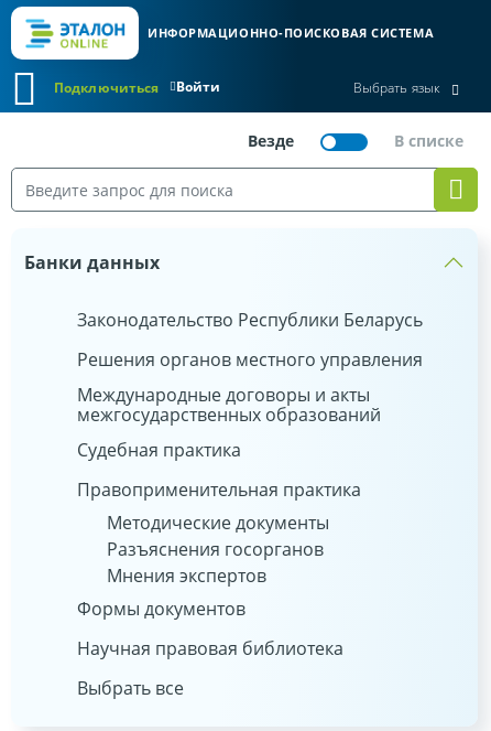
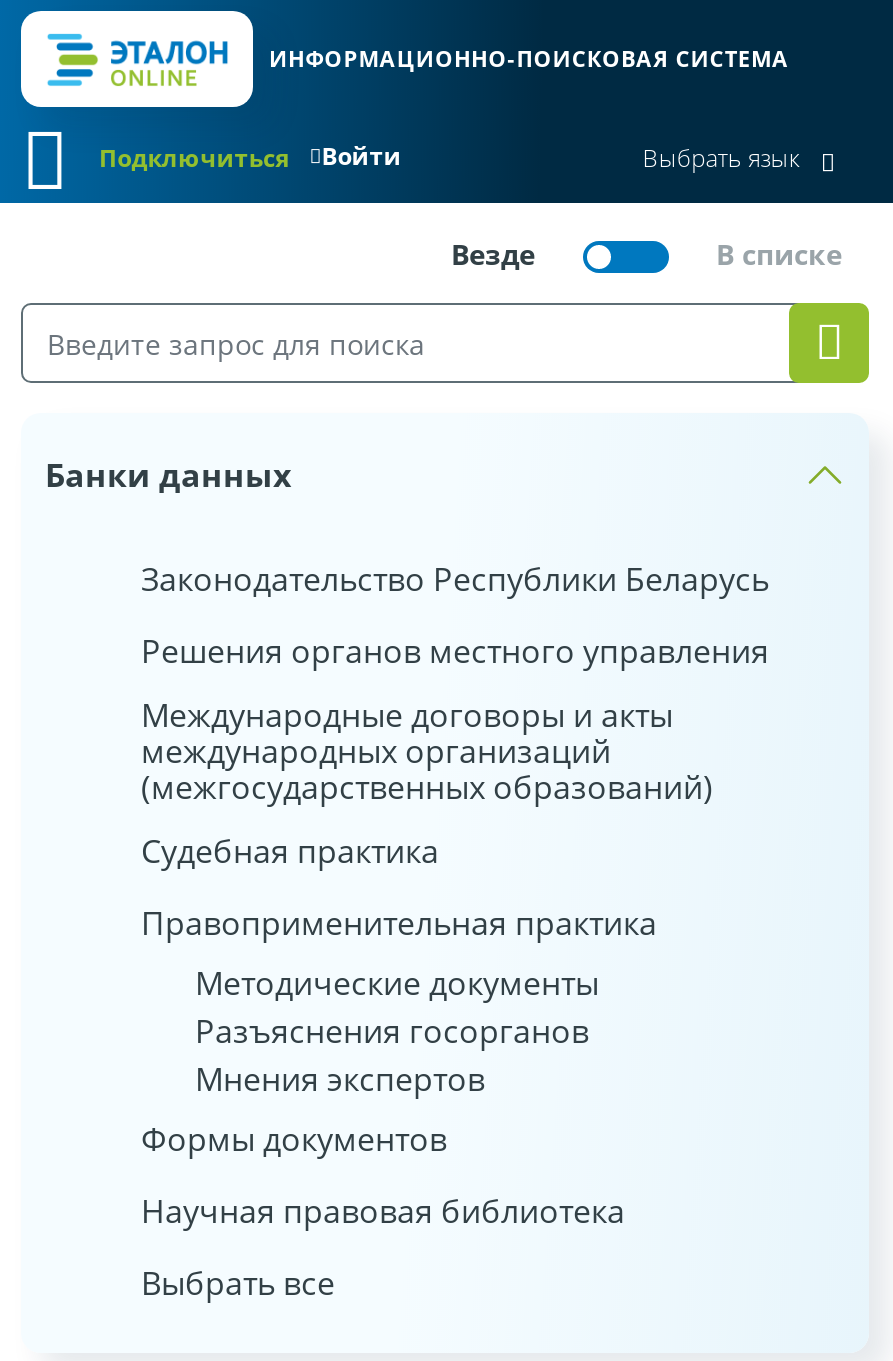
- межгосударственных образований
+ международных организаций
+ (межгосударственных образований)
